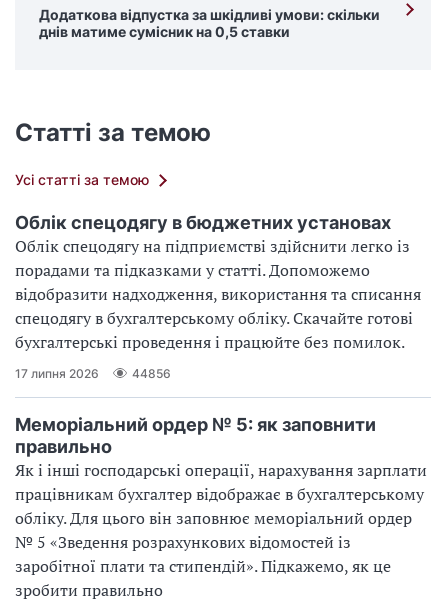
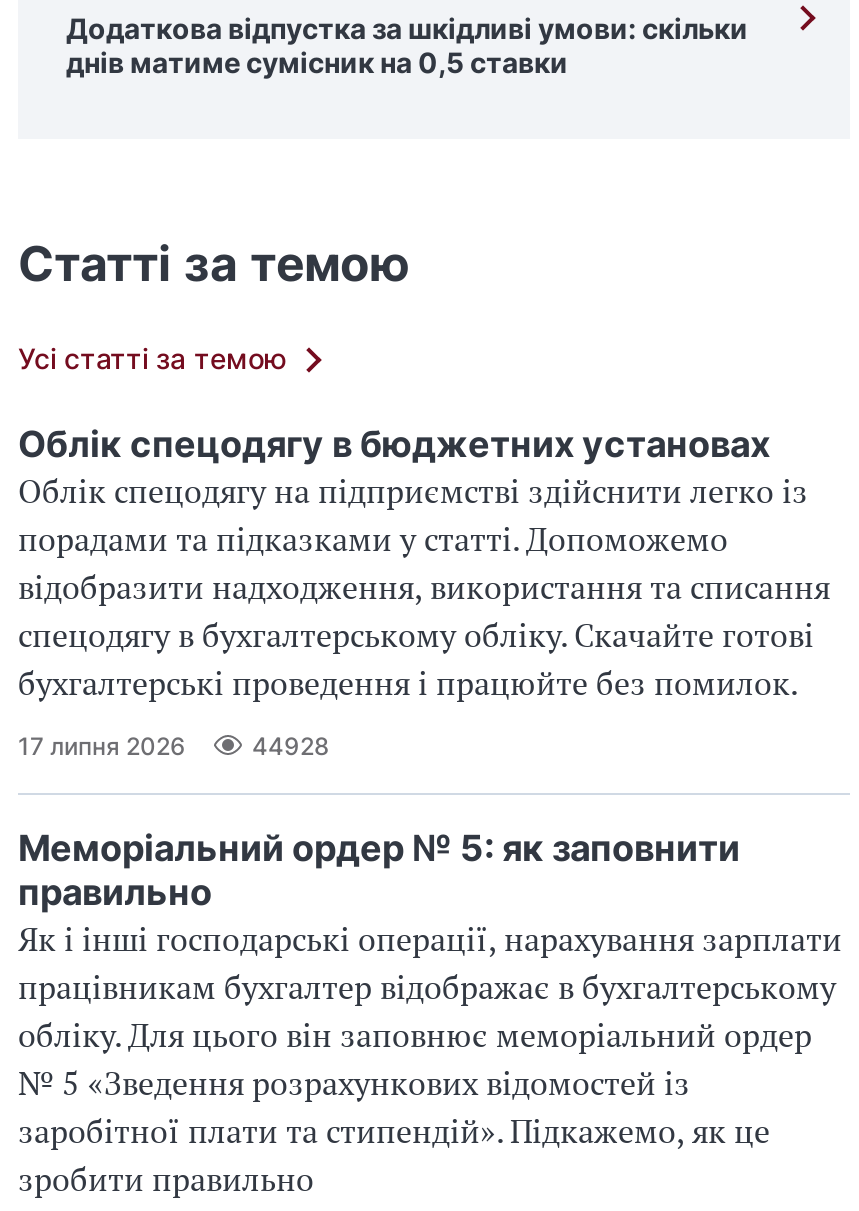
- 44856
+ 44928
